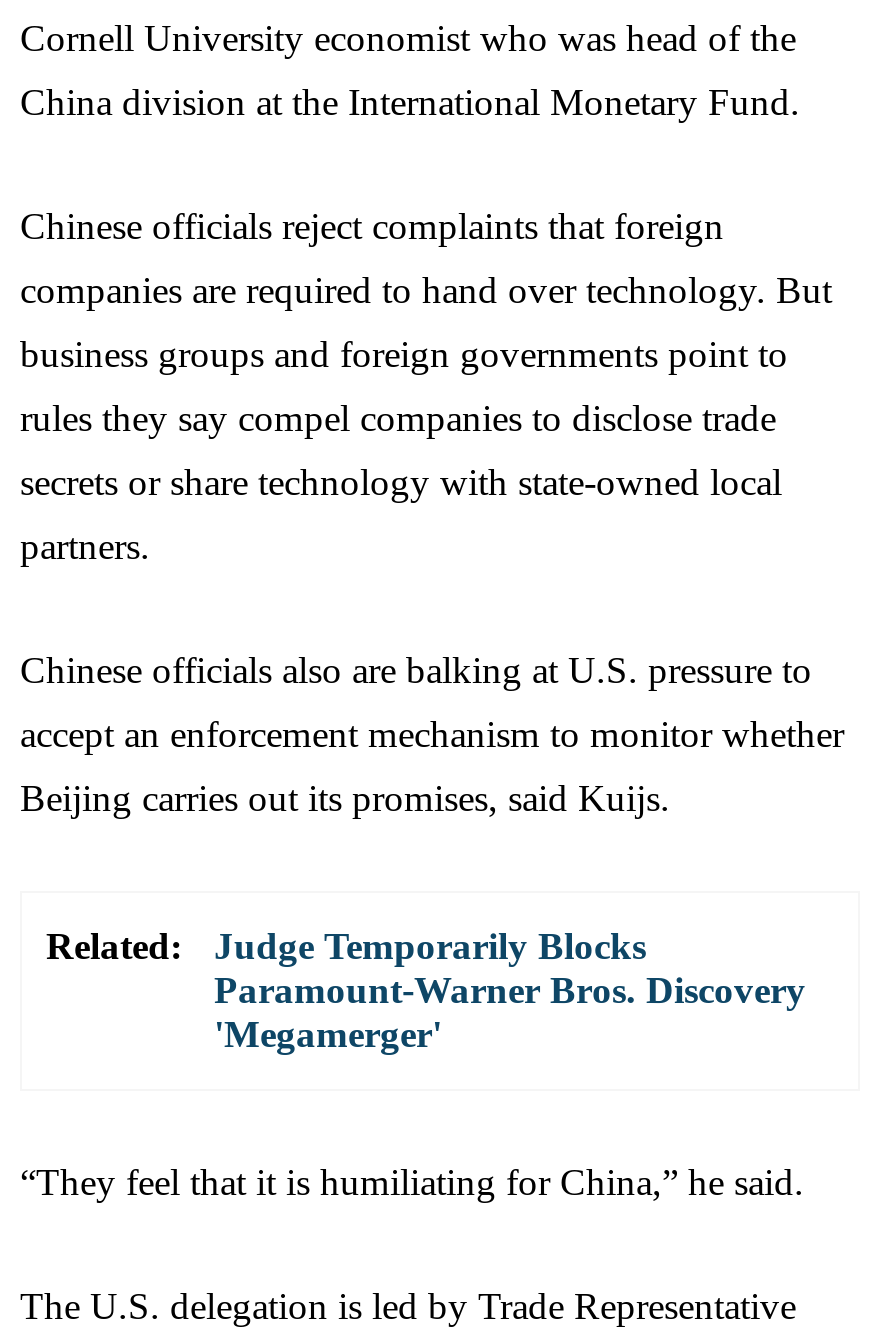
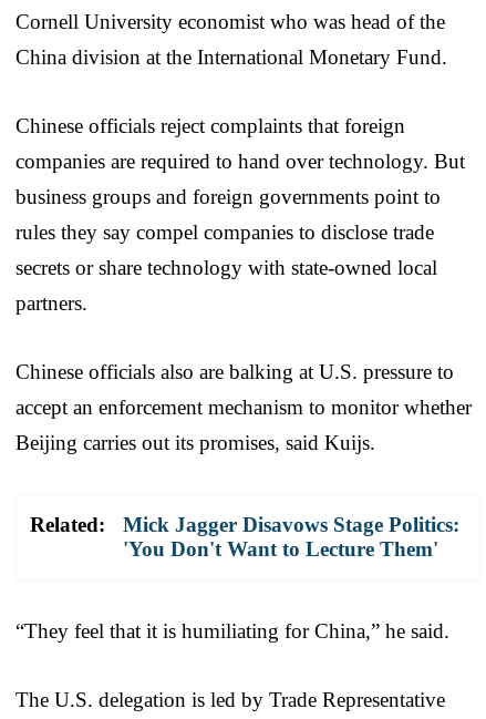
- Judge Temporarily Blocks
- Paramount-Warner Bros. Discovery
- 'Megamerger'
+ Mick Jagger Disavows Stage Politics:
+ 'You Don't Want to Lecture Them'
